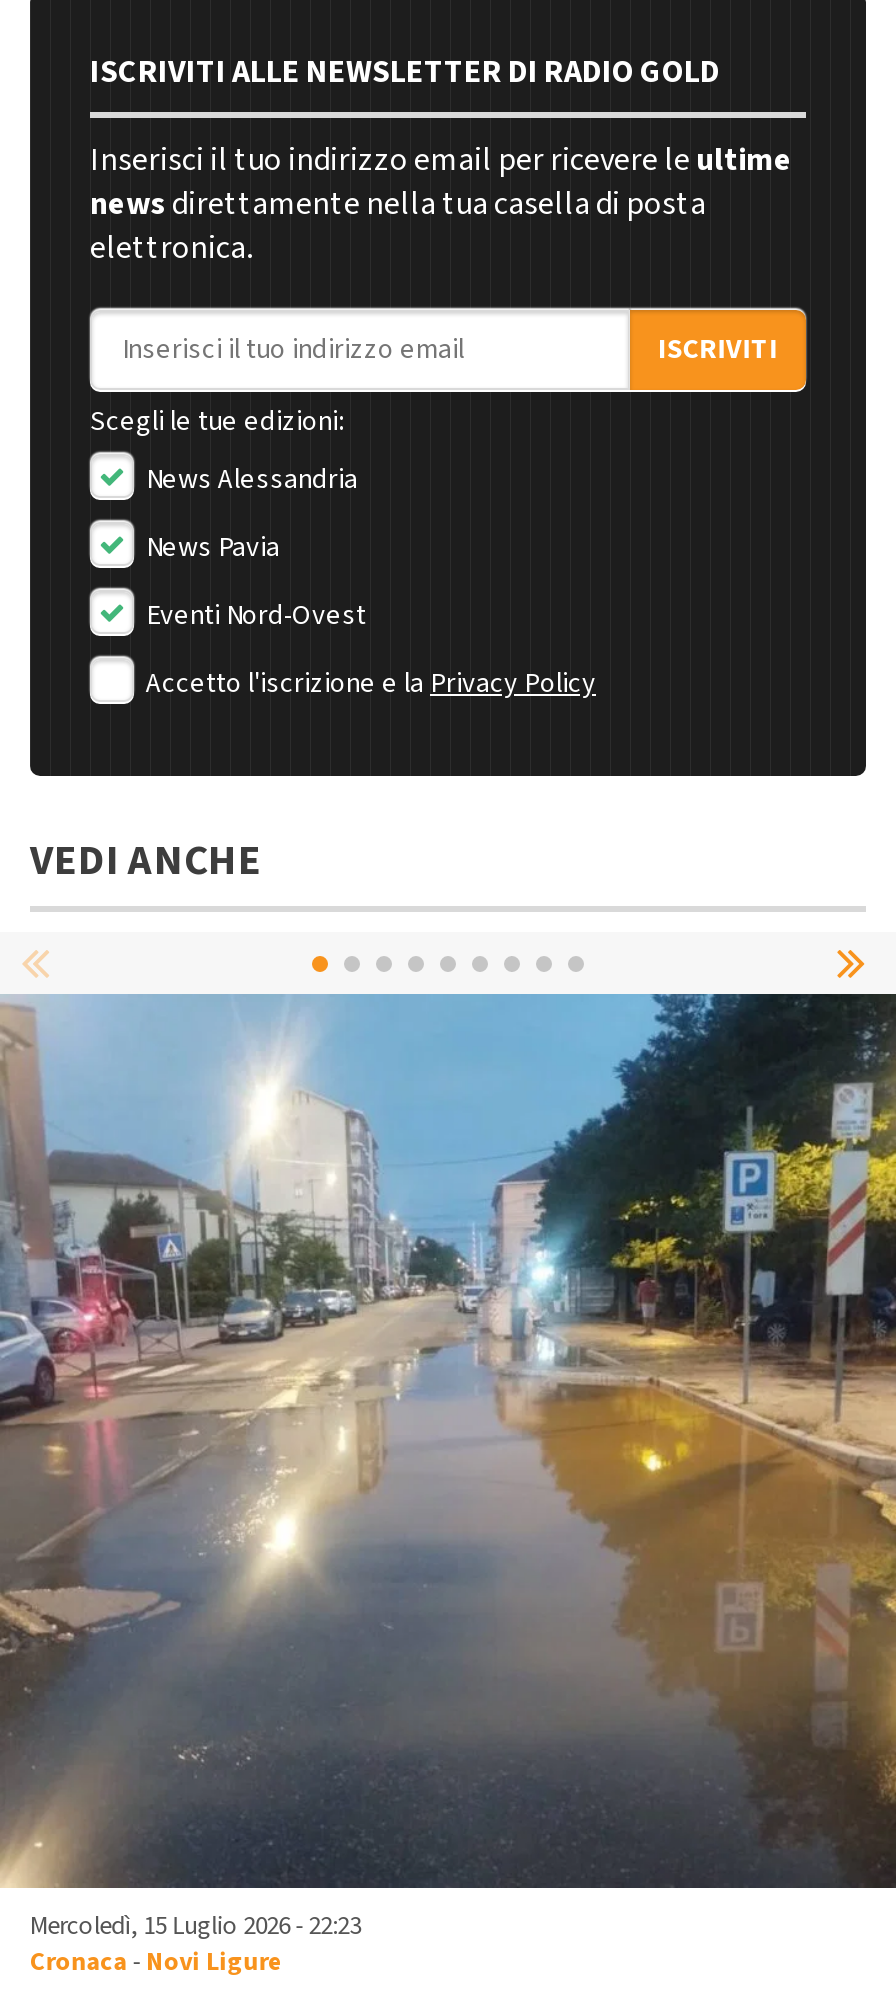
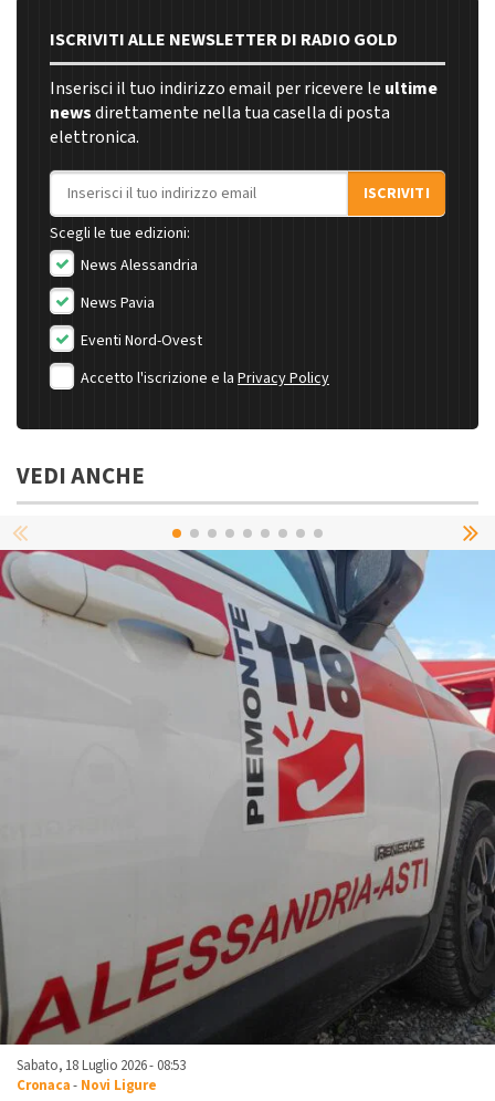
- [image]
- Mercoledì, 15 Luglio 2026 - 22:23
+ [image]
+ Sabato, 18 Luglio 2026 - 08:53
